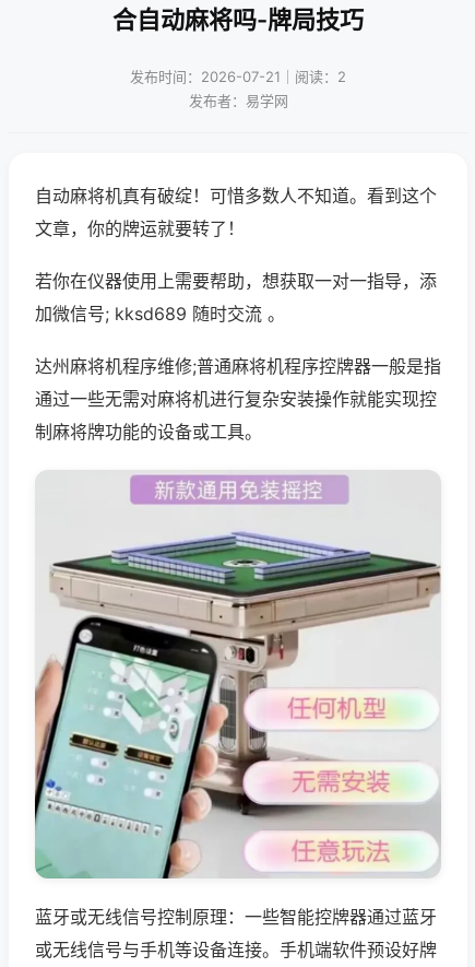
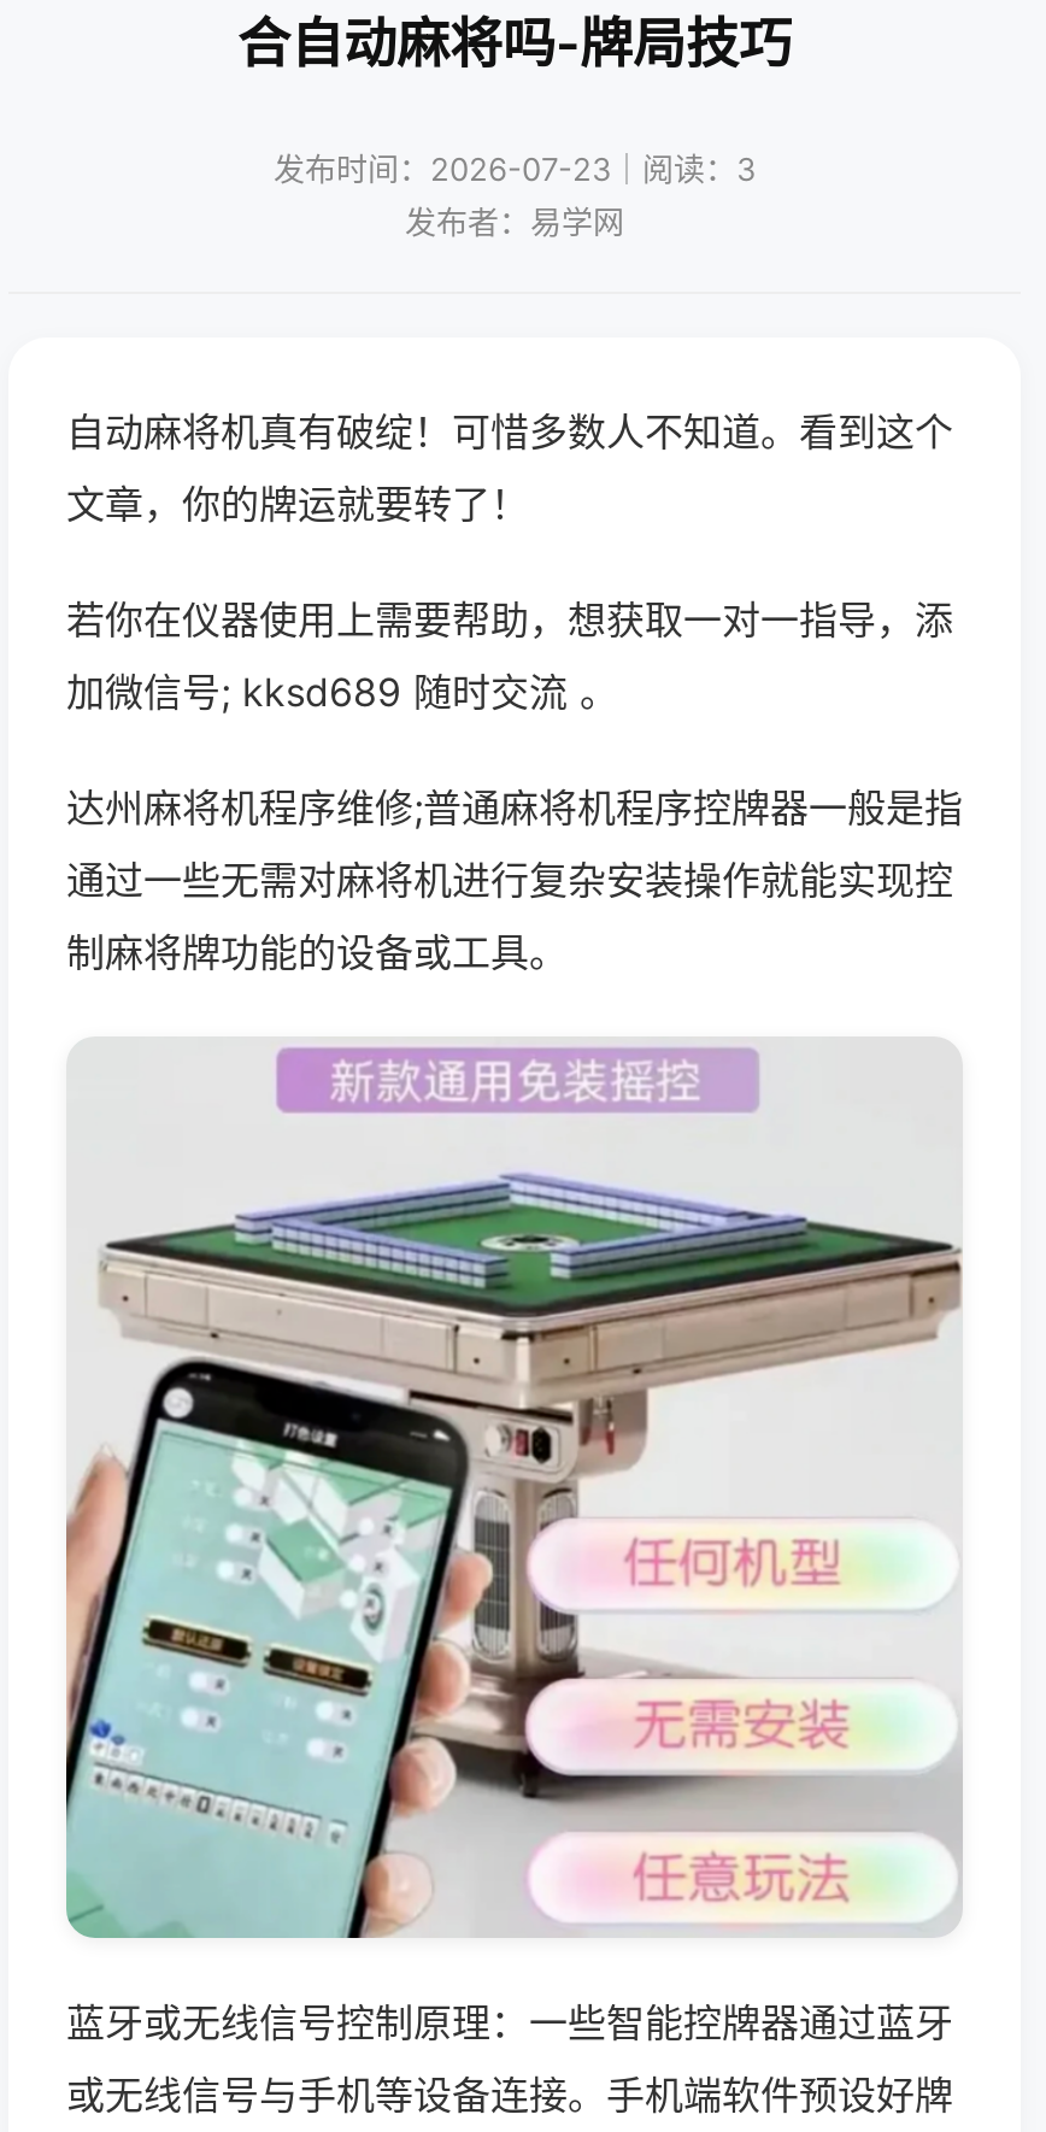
- 发布时间：2026-07-21｜阅读：2
+ 发布时间：2026-07-23｜阅读：3
